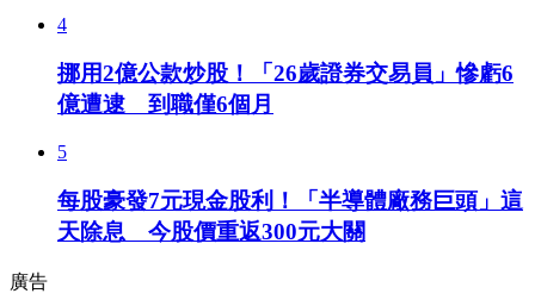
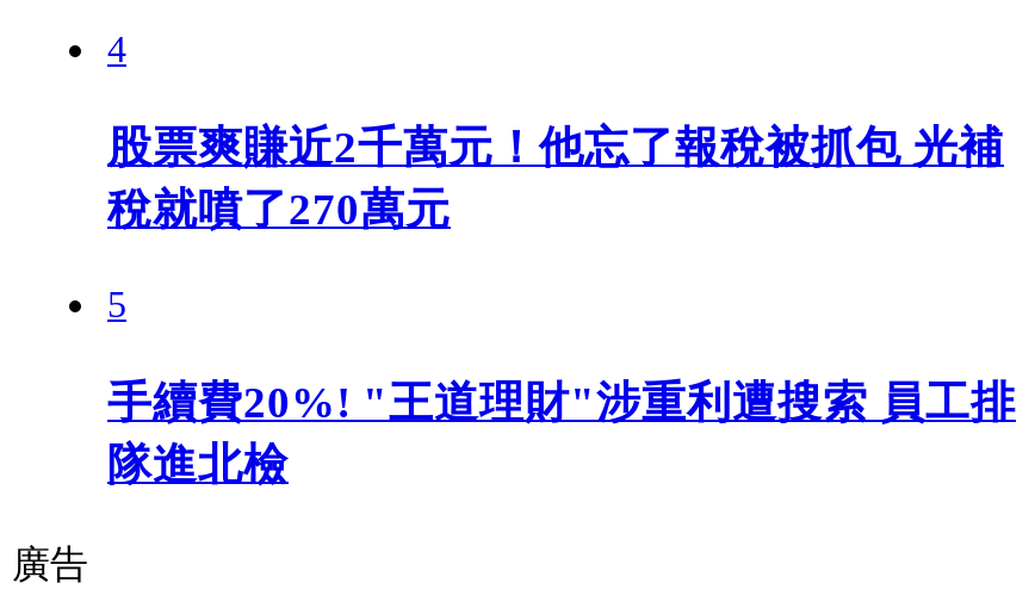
- 挪用2億公款炒股！「26歲證券交易員」慘虧6
- 億遭逮 到職僅6個月
+ 股票爽賺近2千萬元！他忘了報稅被抓包 光補
+ 稅就噴了270萬元

- 每股豪發7元現金股利！「半導體廠務巨頭」這
- 天除息 今股價重返300元大關
+ 手續費20%! "王道理財"涉重利遭搜索 員工排
+ 隊進北檢
